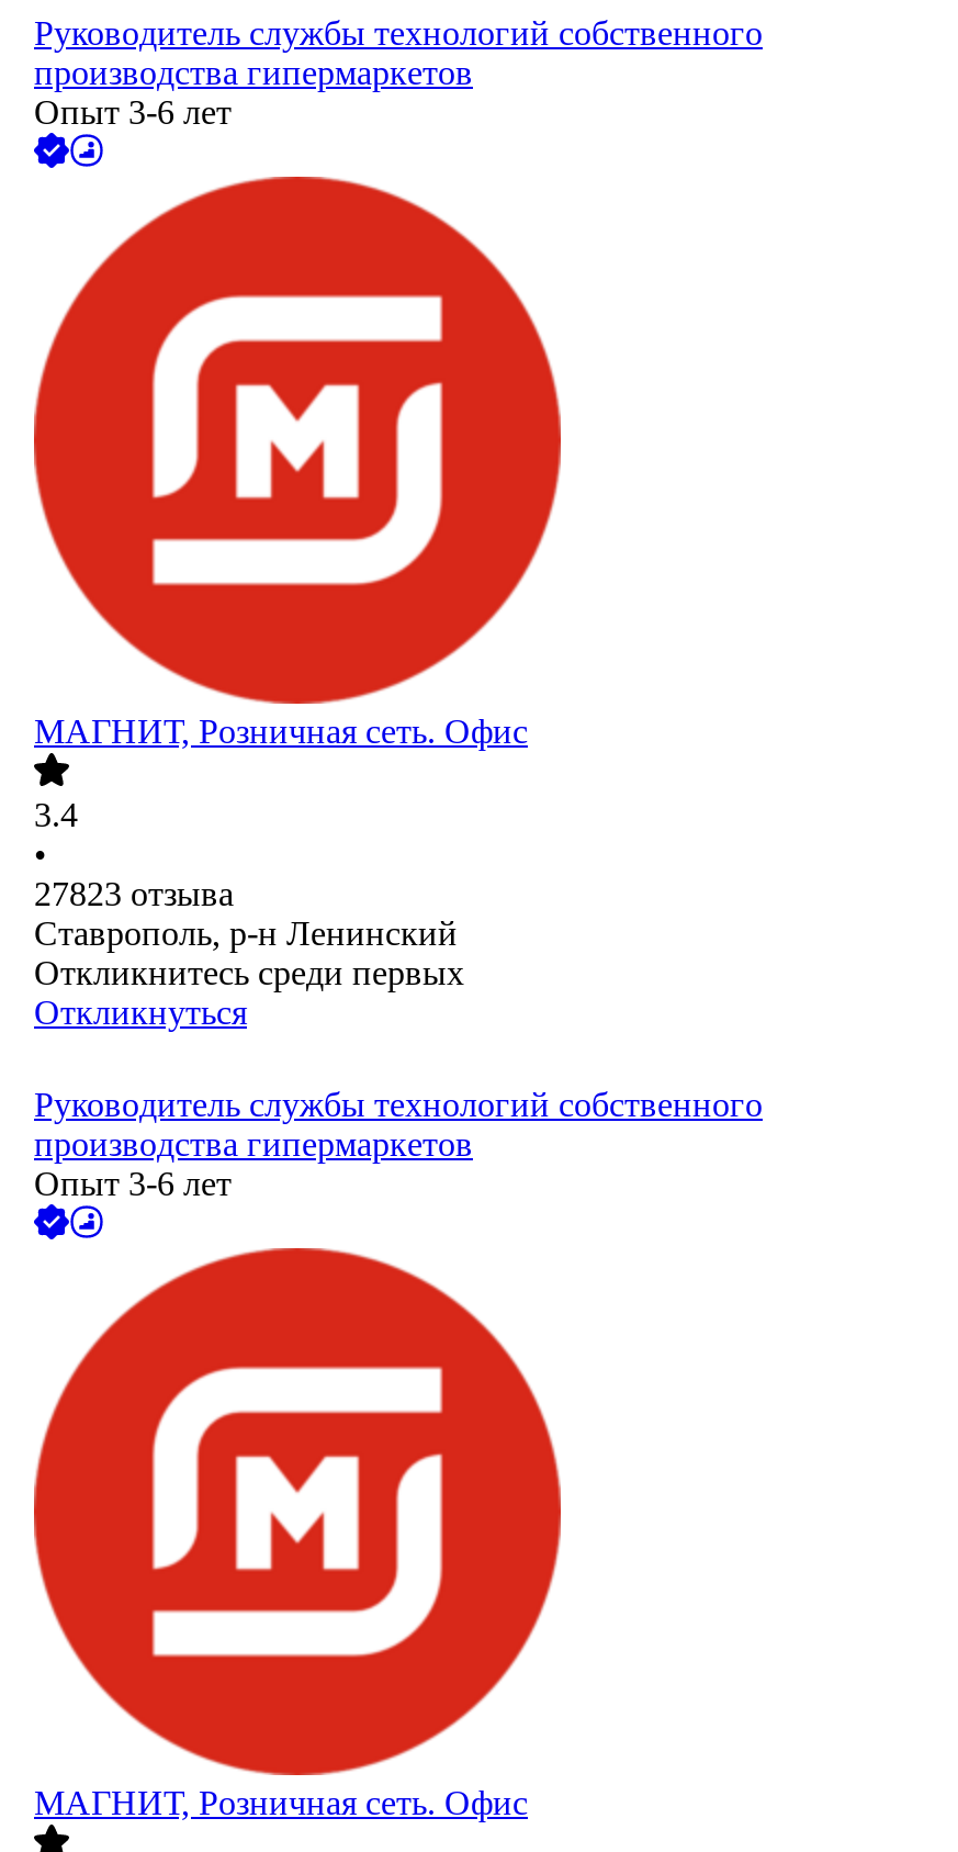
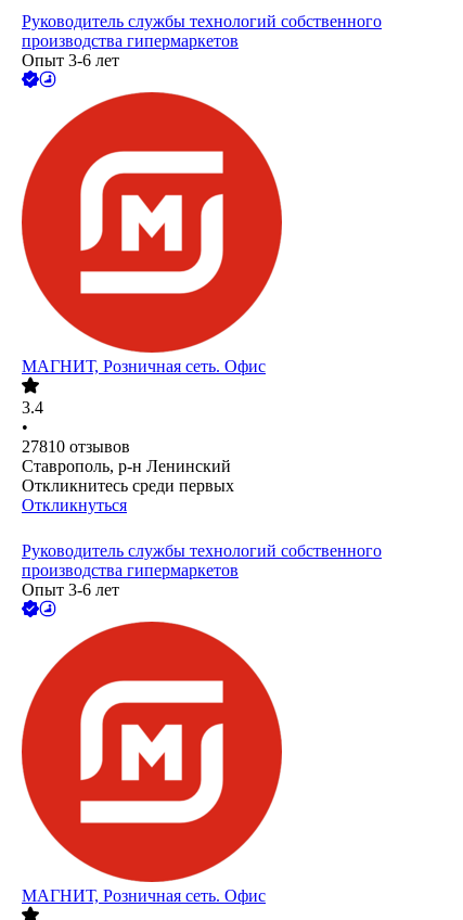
- 27823 отзыва
+ 27810 отзывов
